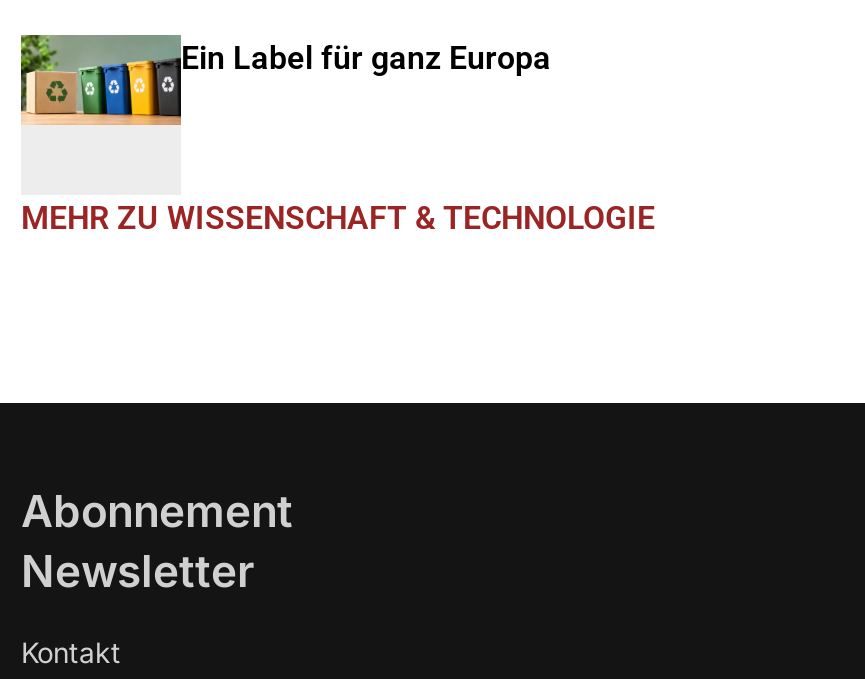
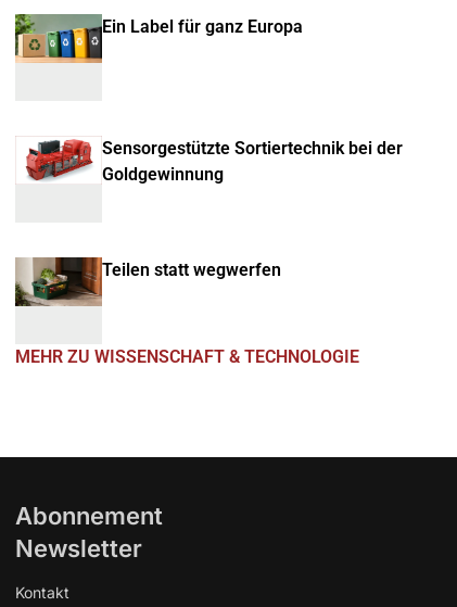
+ [image]
+ Teilen statt wegwerfen

+ [image]
+ Sensorgestützte Sortiertechnik bei der
+ Goldgewinnung
